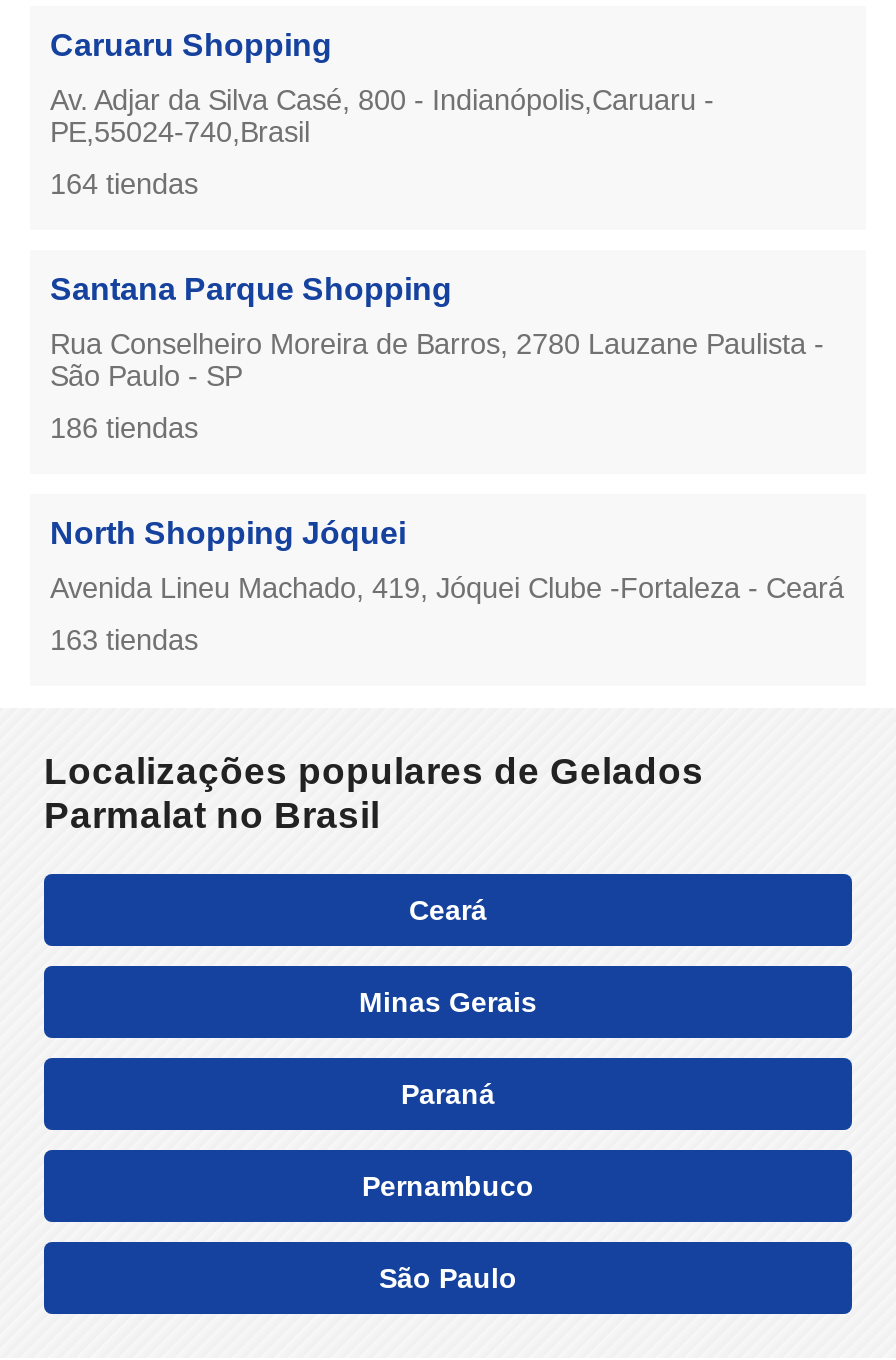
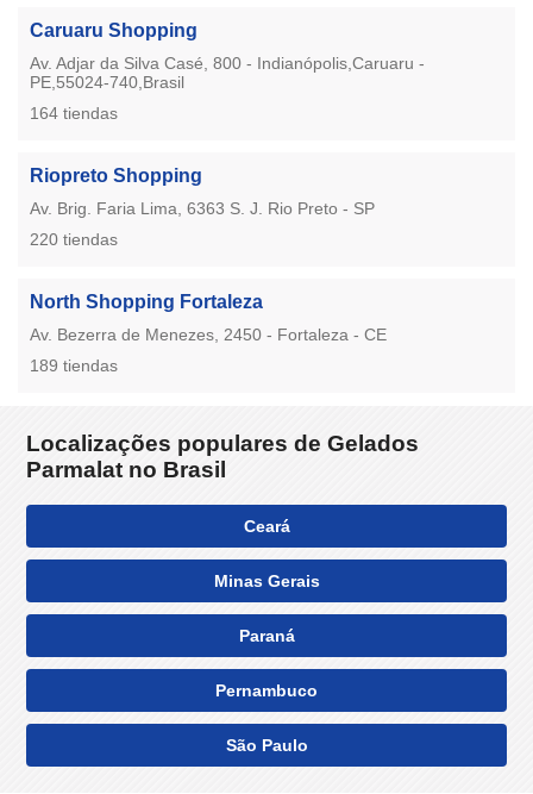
- Santana Parque Shopping
+ Riopreto Shopping

- Rua Conselheiro Moreira de Barros, 2780 Lauzane Paulista -
- São Paulo - SP
+ Av. Brig. Faria Lima, 6363 S. J. Rio Preto - SP

- 186 tiendas
+ 220 tiendas

- North Shopping Jóquei
+ North Shopping Fortaleza

- Avenida Lineu Machado, 419, Jóquei Clube -Fortaleza - Ceará
+ Av. Bezerra de Menezes, 2450 - Fortaleza - CE

- 163 tiendas
+ 189 tiendas
